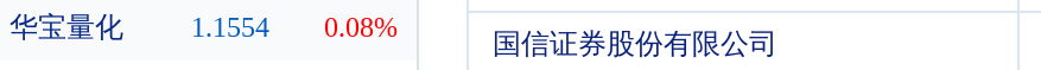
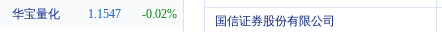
- 1.1554
+ 1.1547

- 0.08%
+ -0.02%
